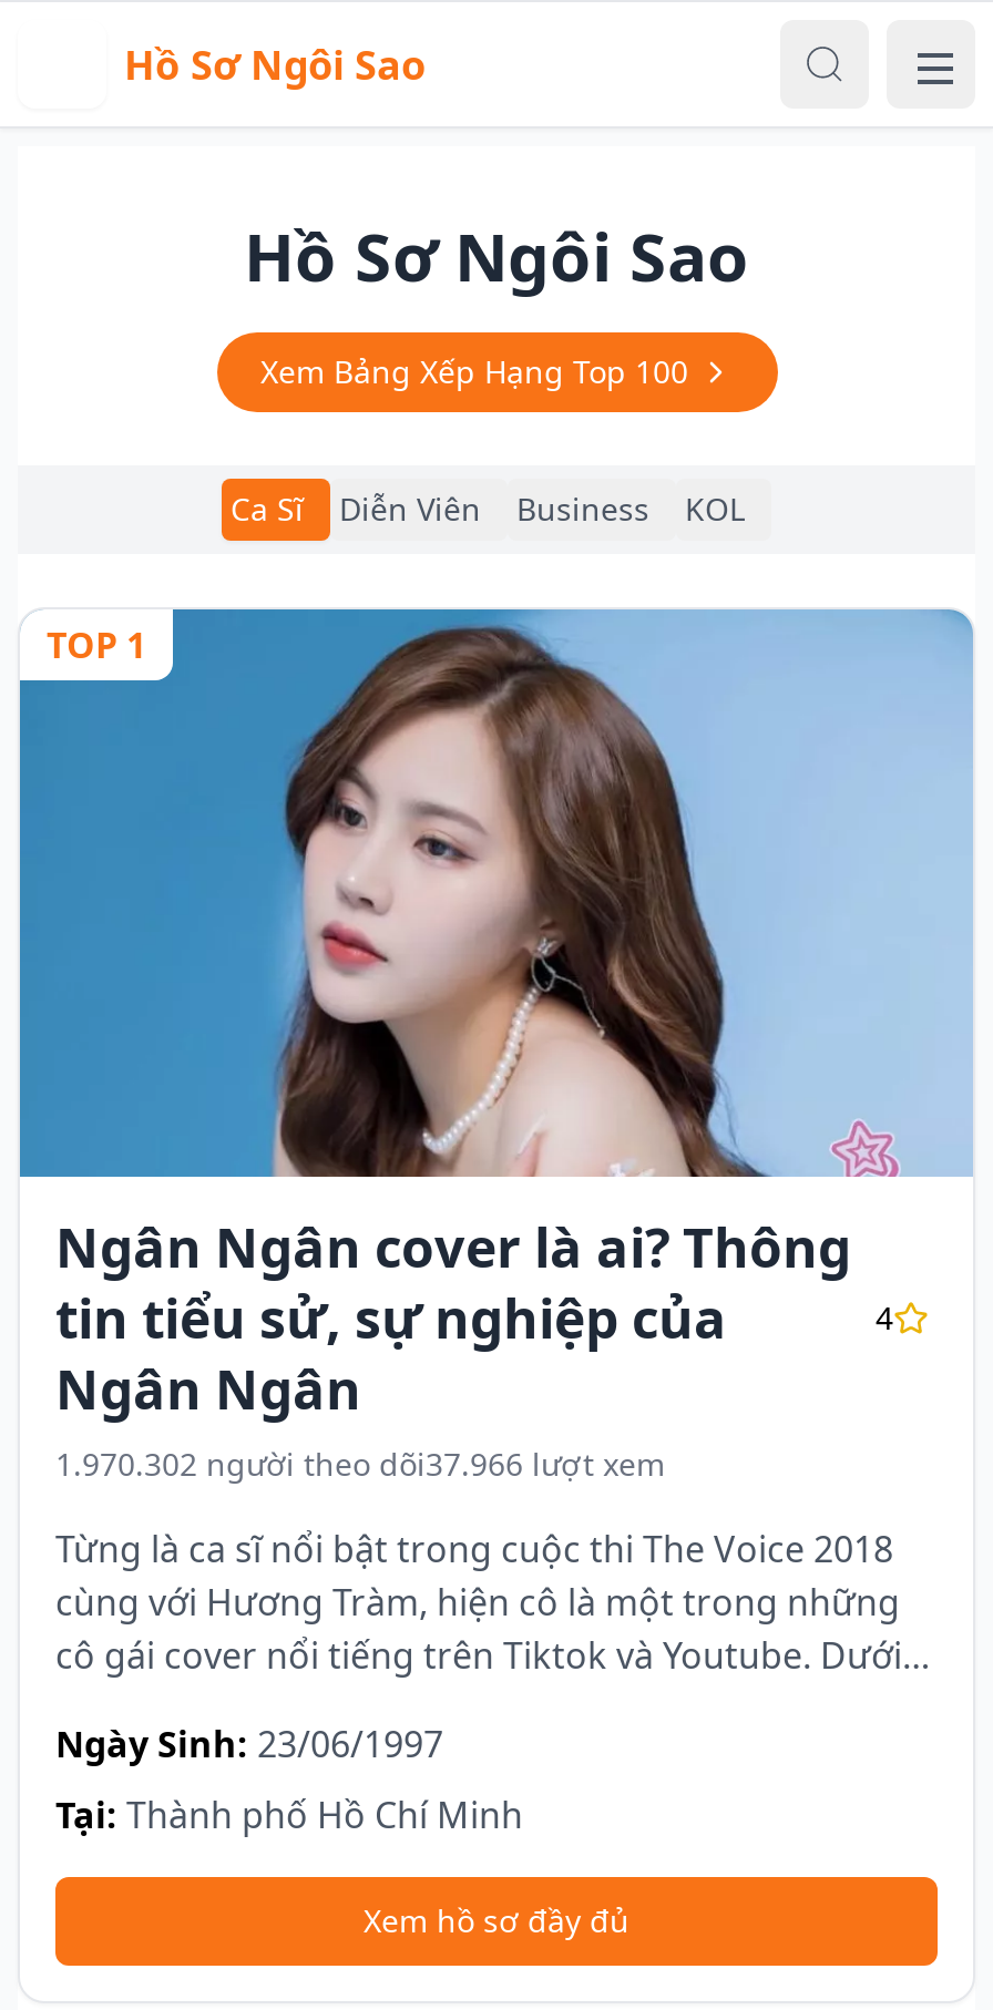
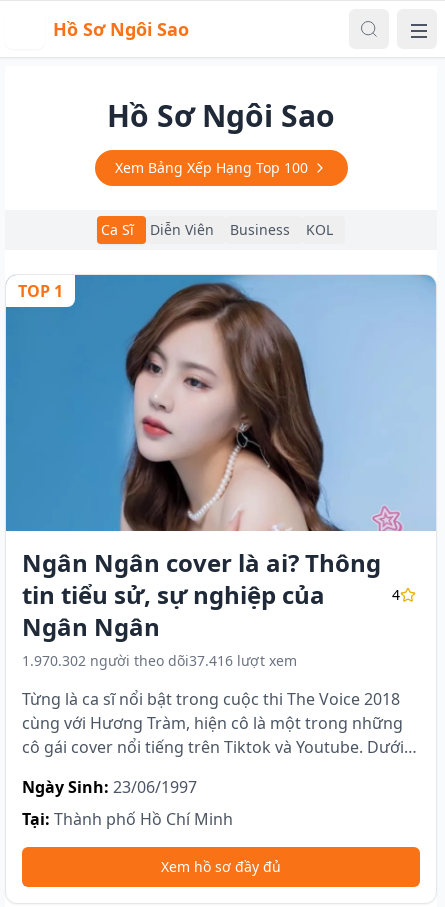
- 1.970.302 người theo dõi37.966 lượt xem
+ 1.970.302 người theo dõi37.416 lượt xem
